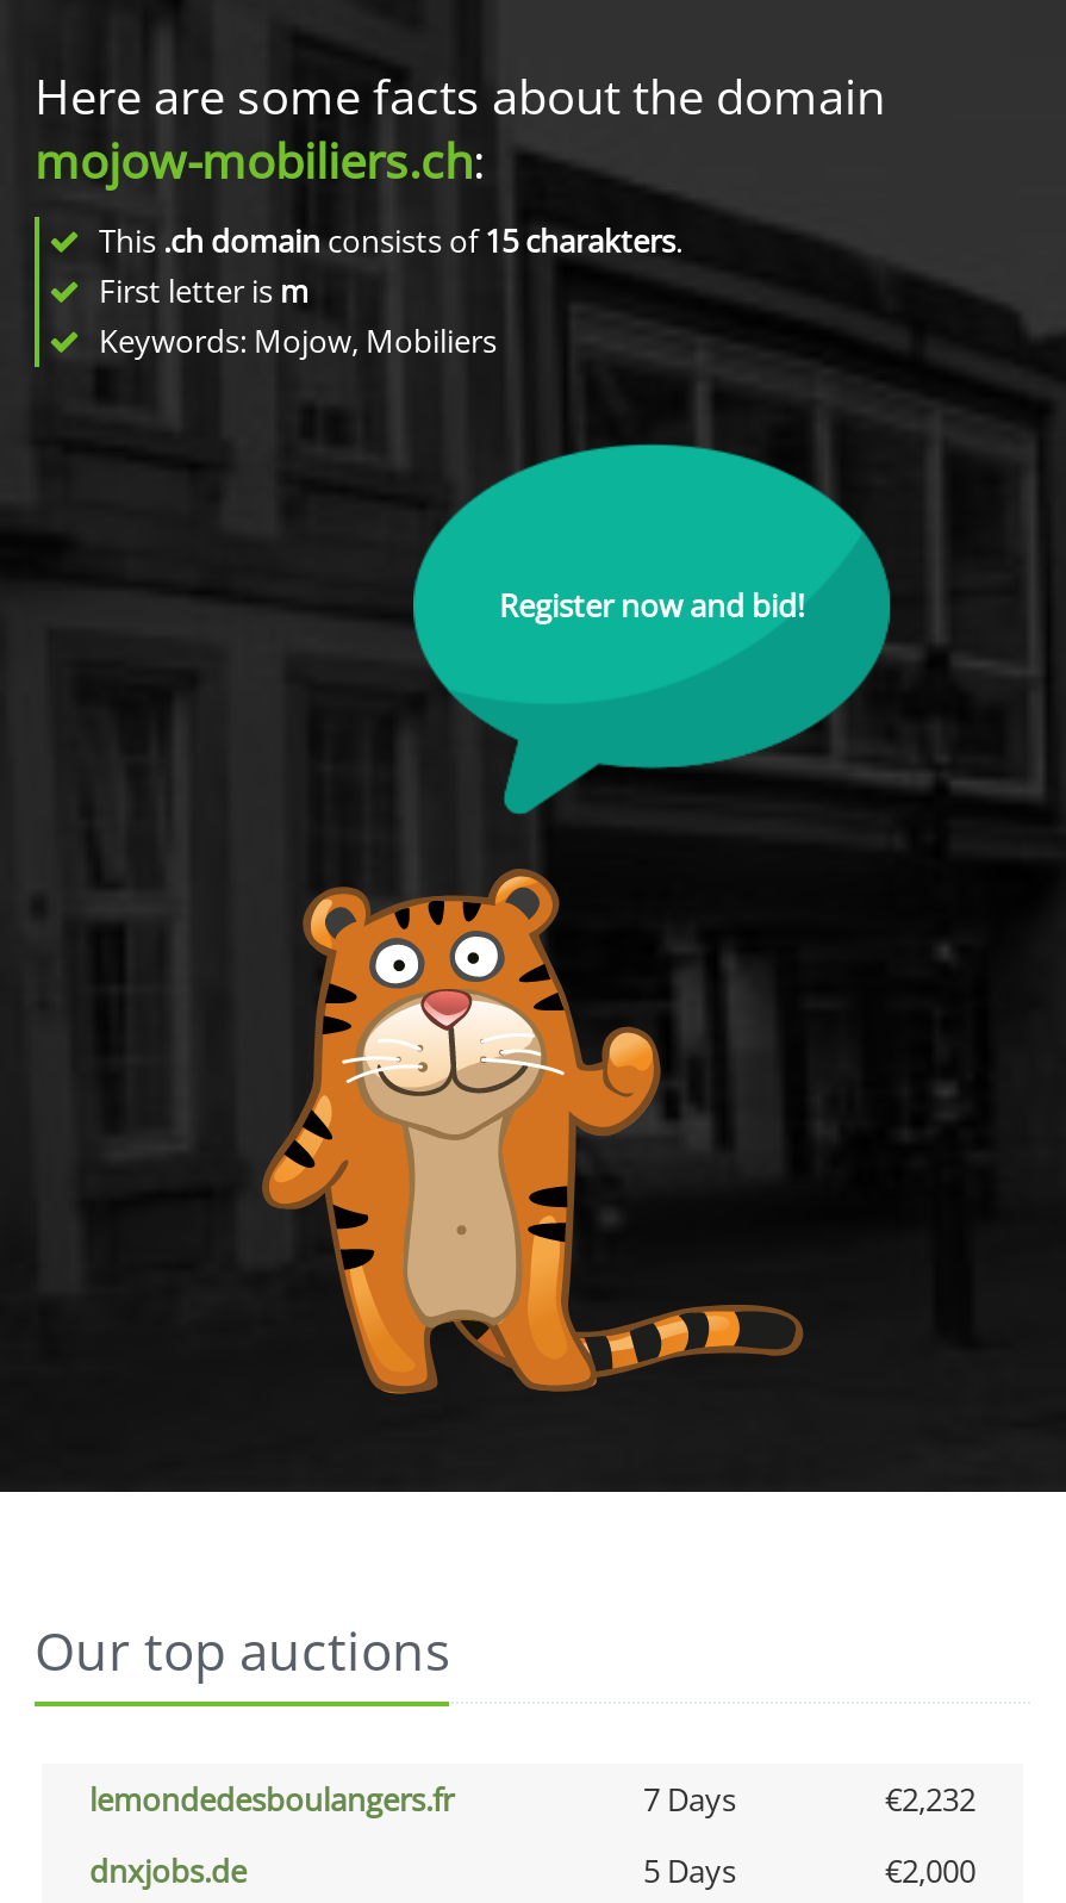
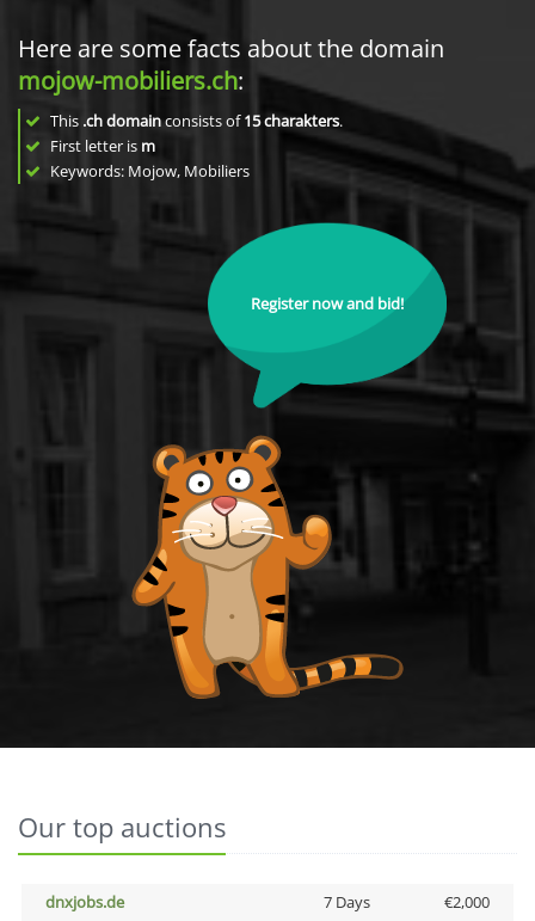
- lemondedesboulangers.fr
- 7 Days
- €2,232

- 5 Days
+ 7 Days
